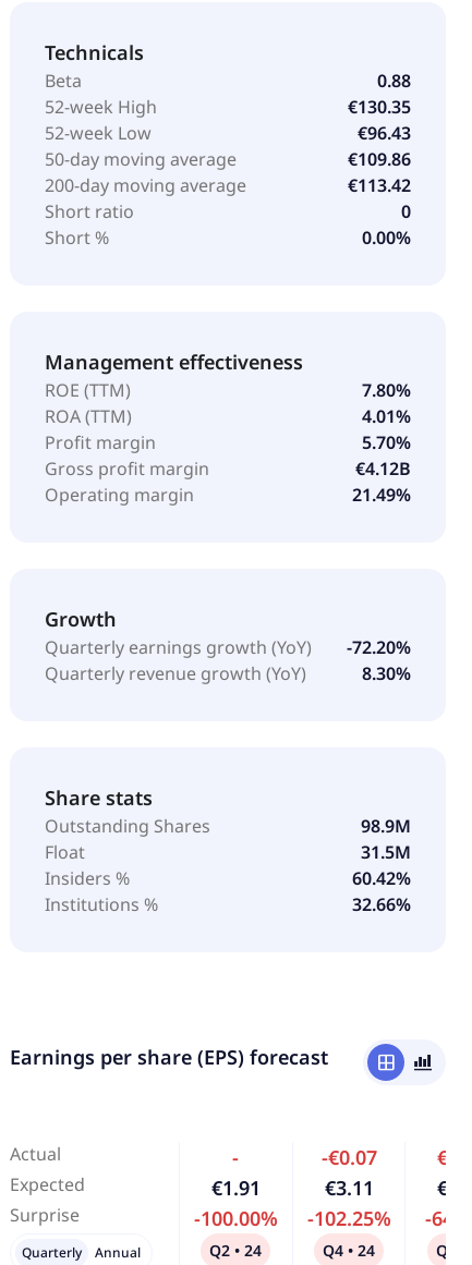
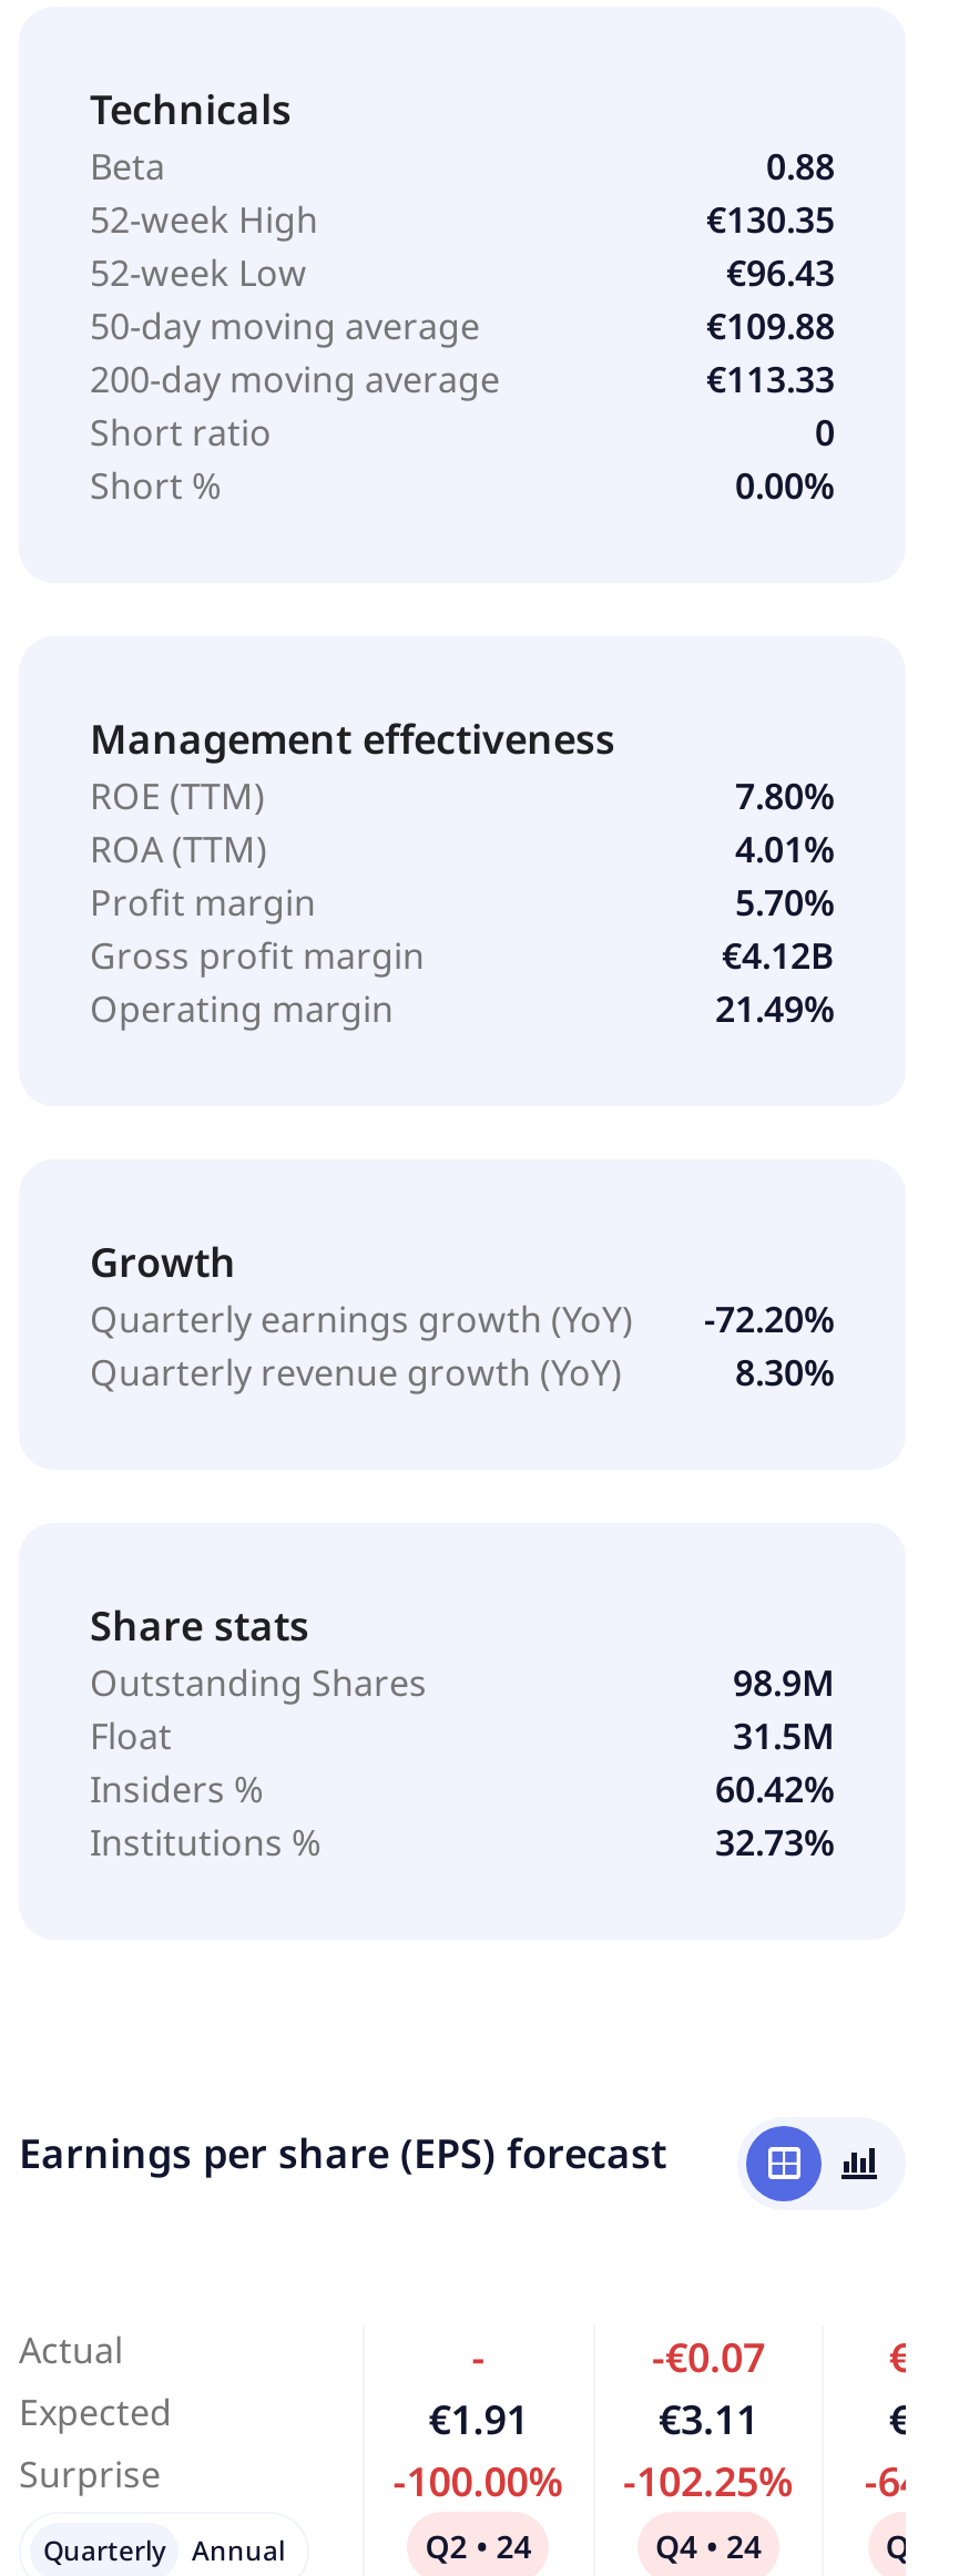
- €109.86
+ €109.88

- €113.42
+ €113.33

- 32.66%
+ 32.73%
